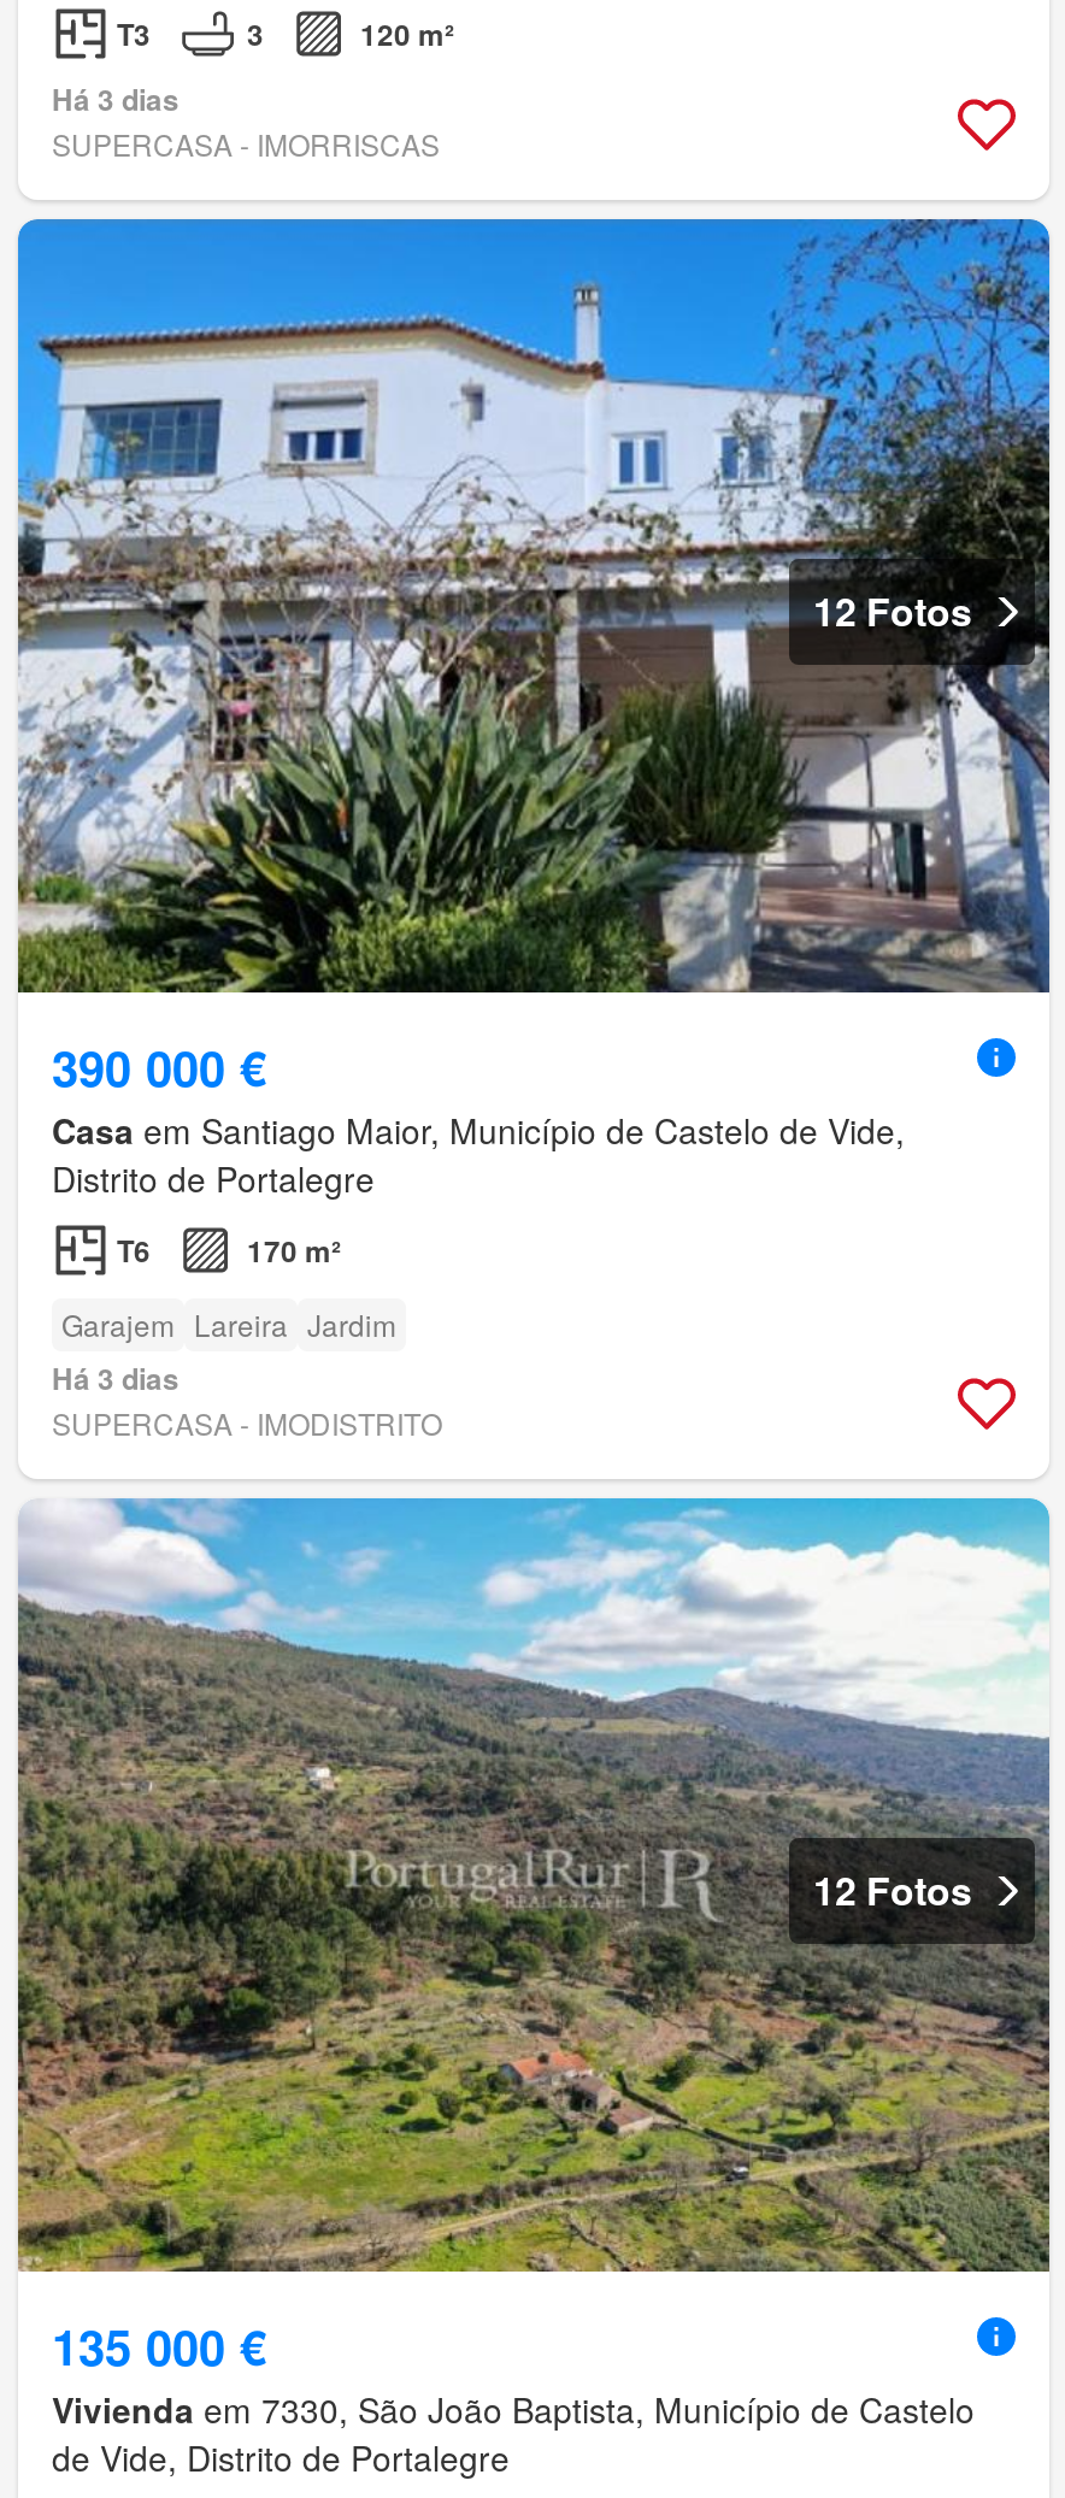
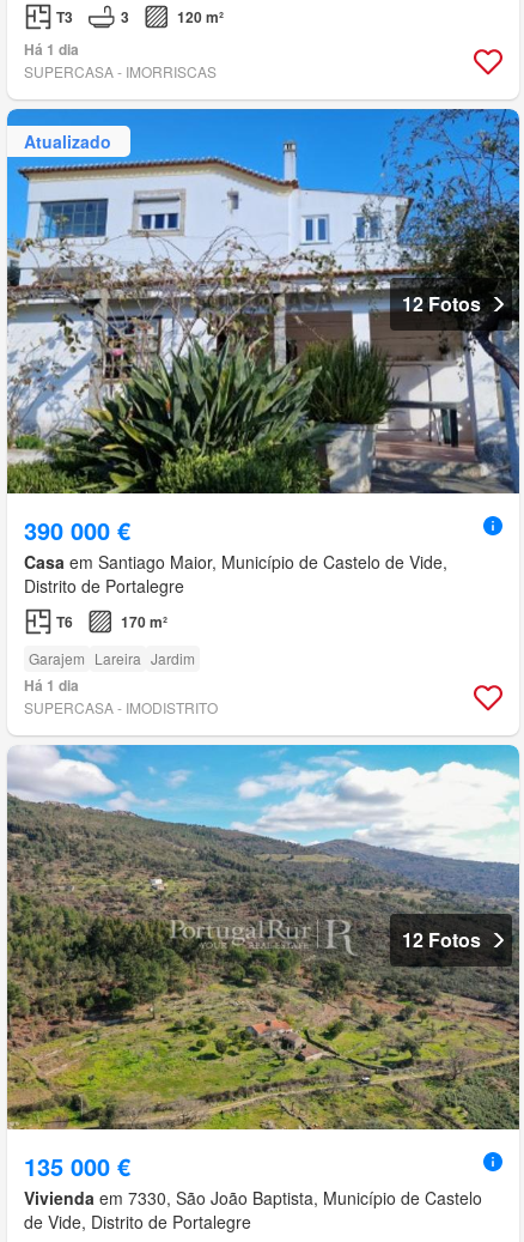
- Há 3 dias
+ Há 1 dia

+ Atualizado

- Há 3 dias
+ Há 1 dia
